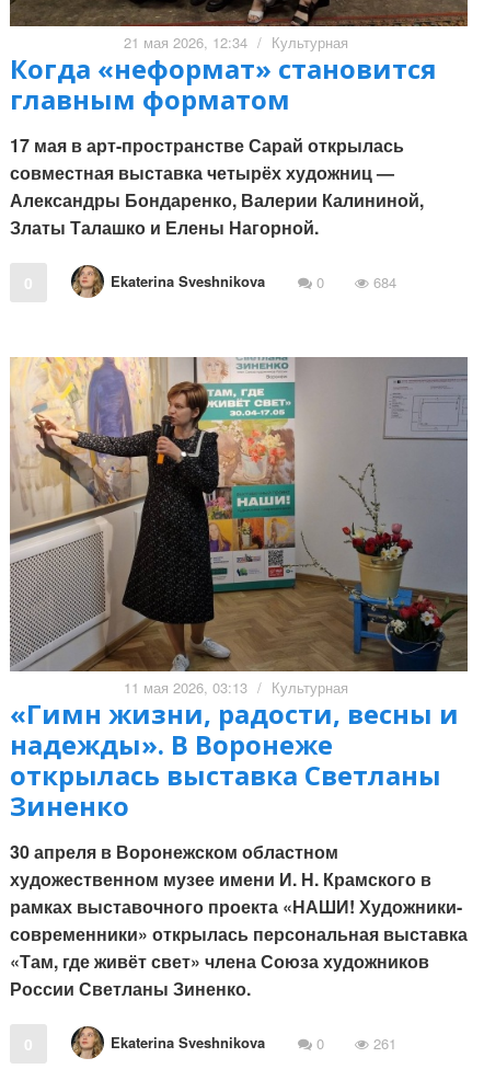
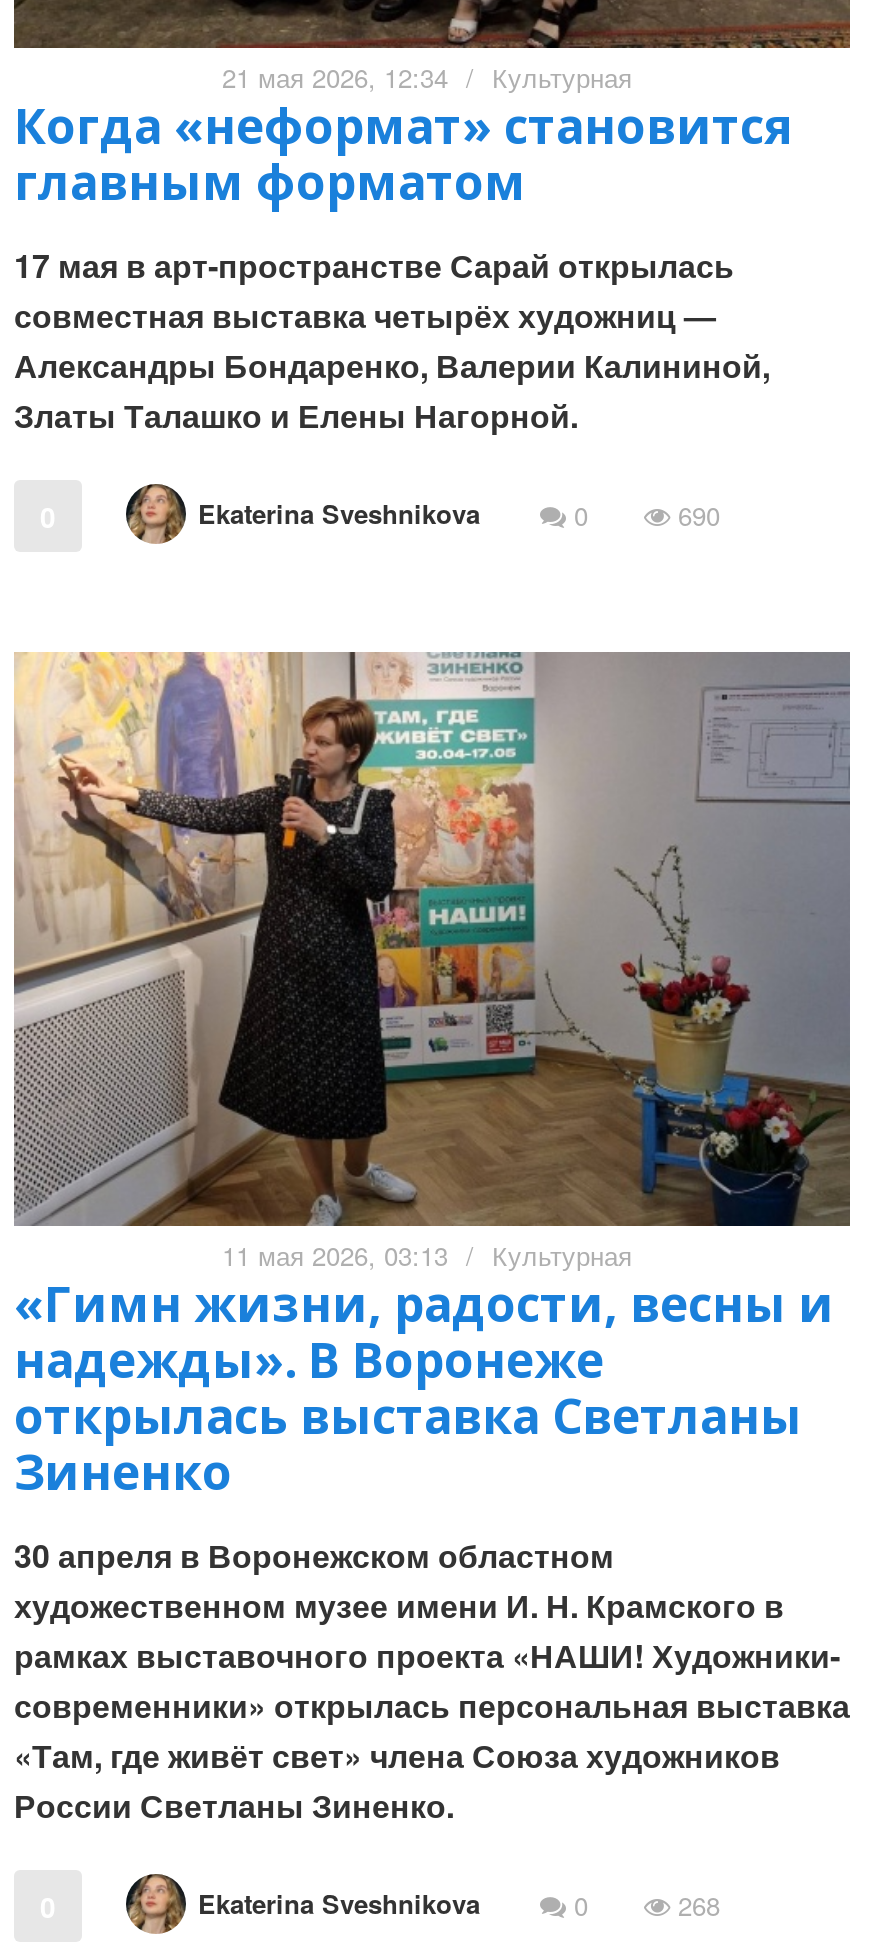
- 684
+ 690

- 261
+ 268
